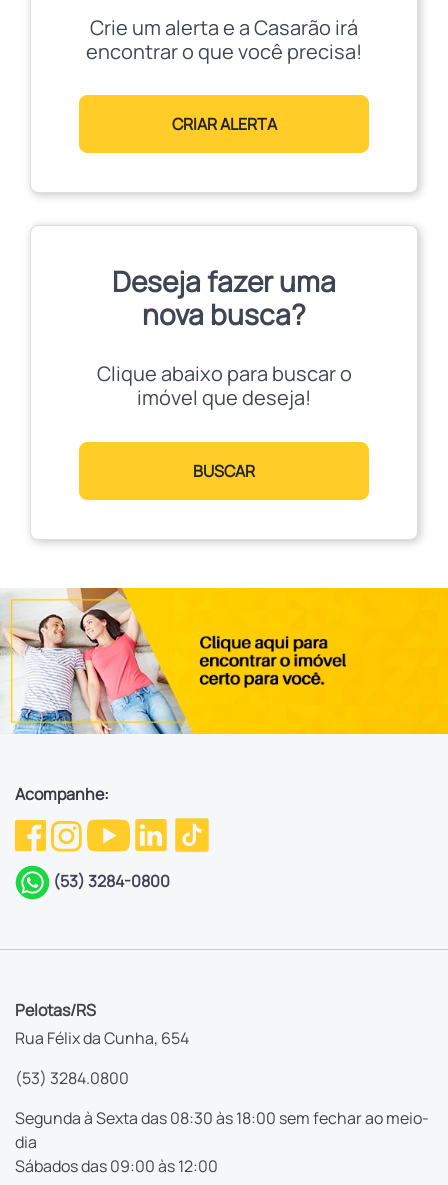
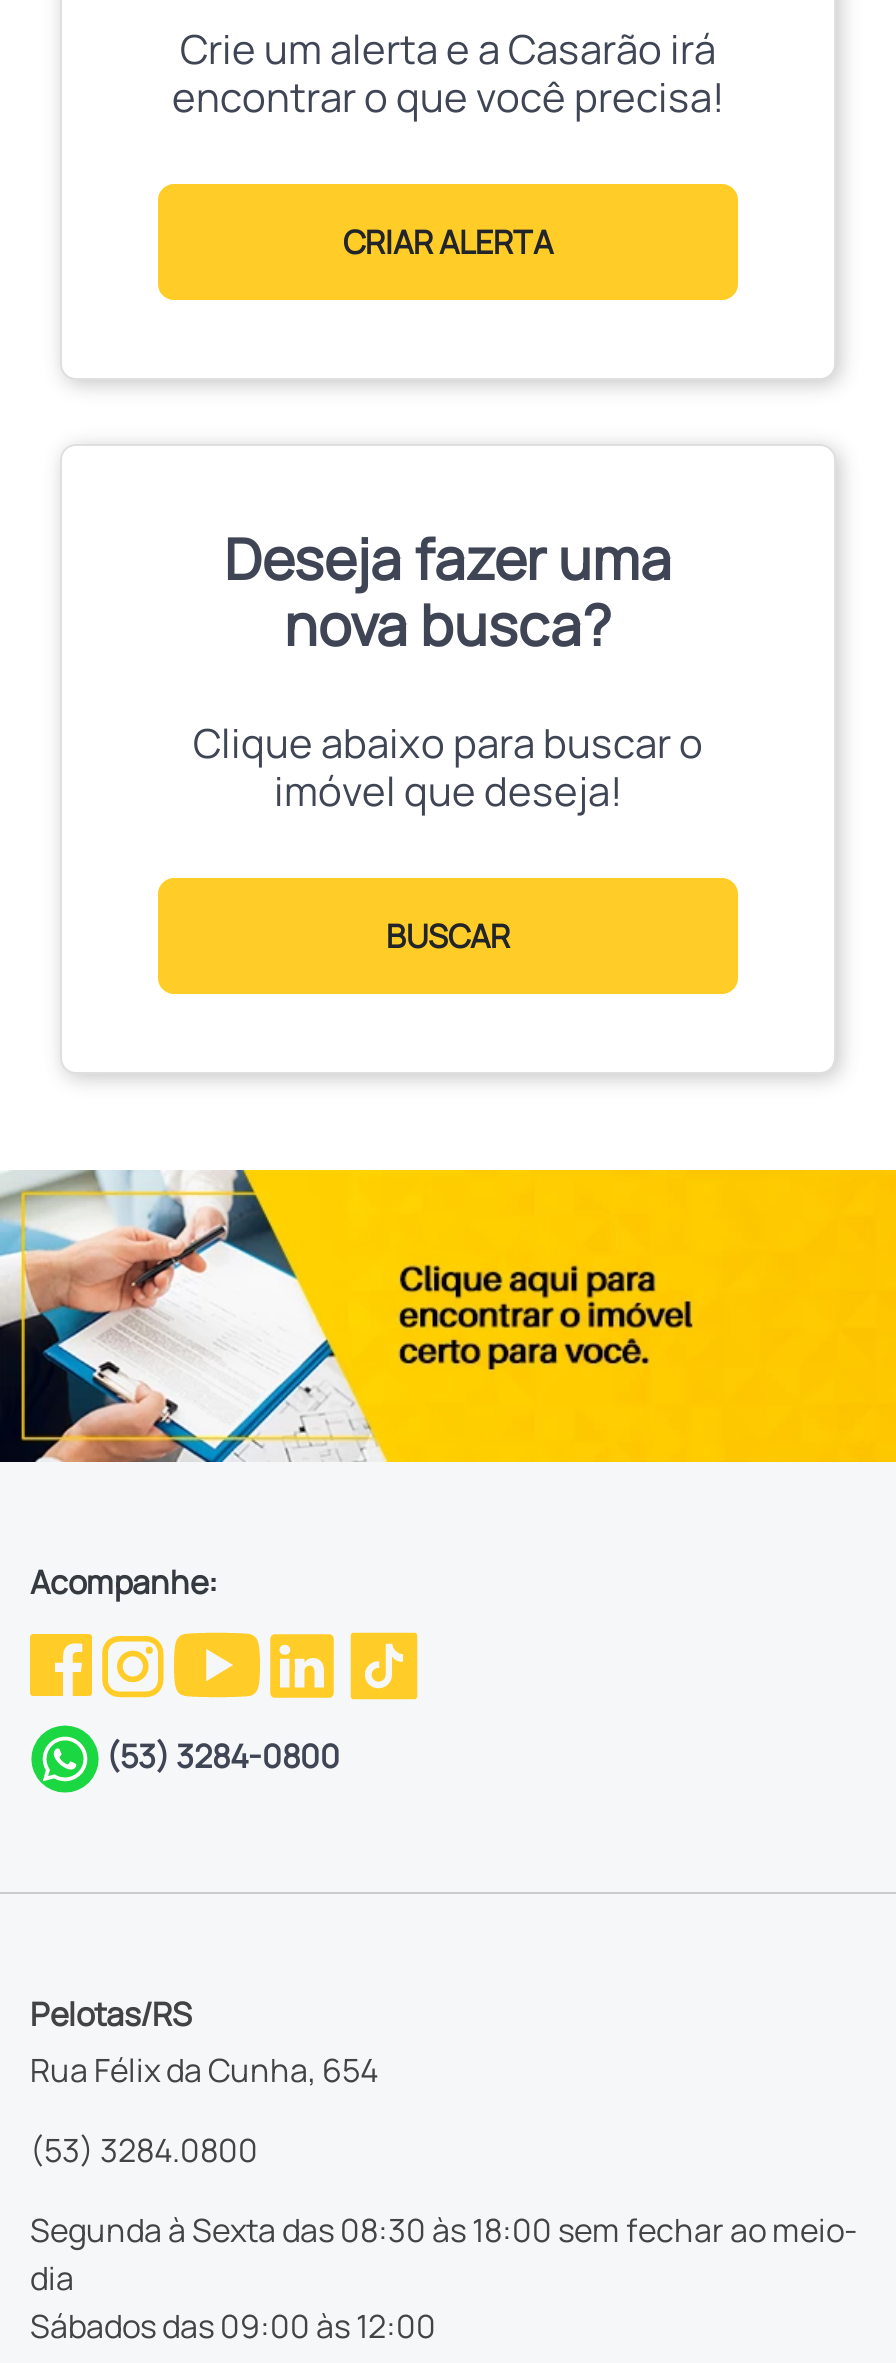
- [image]
+ [image]
